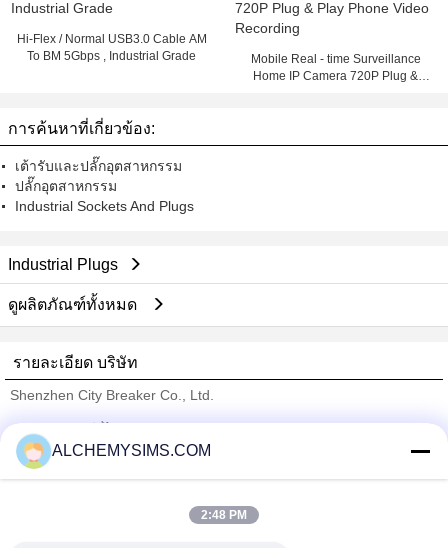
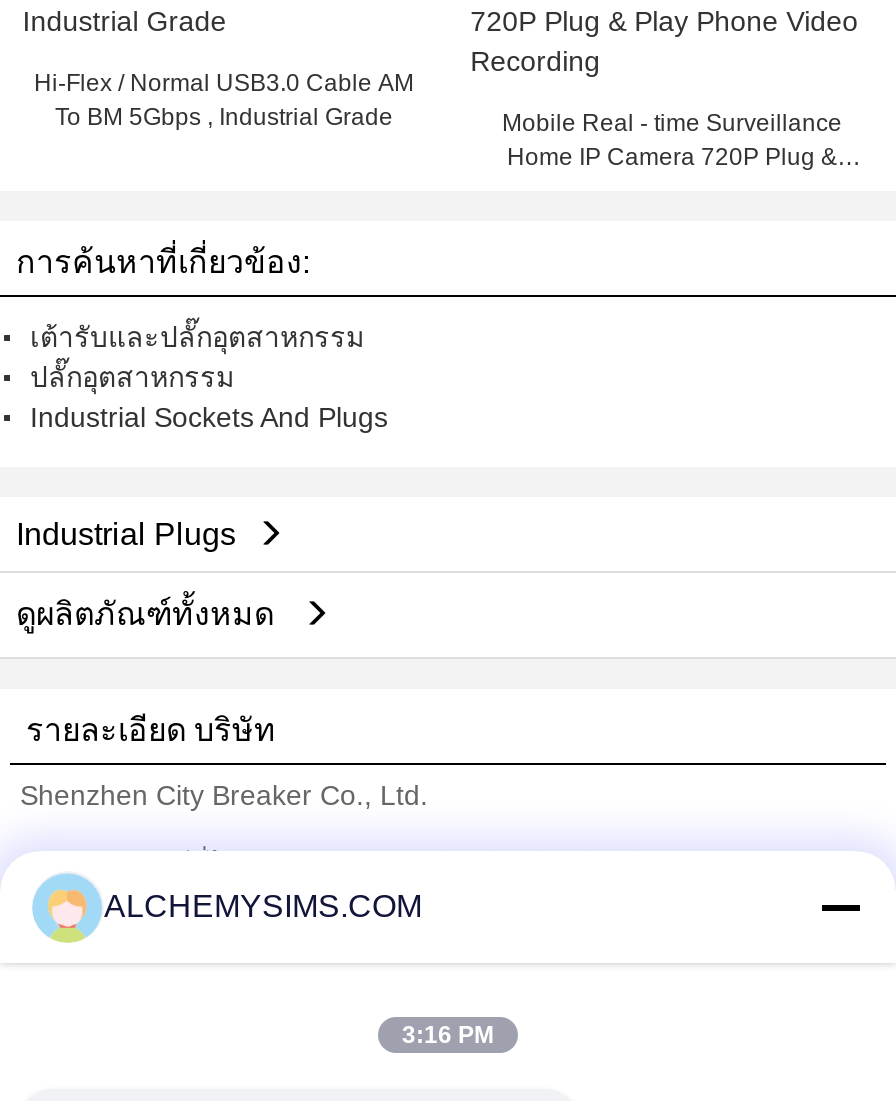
- 2:48 PM
+ 3:16 PM
